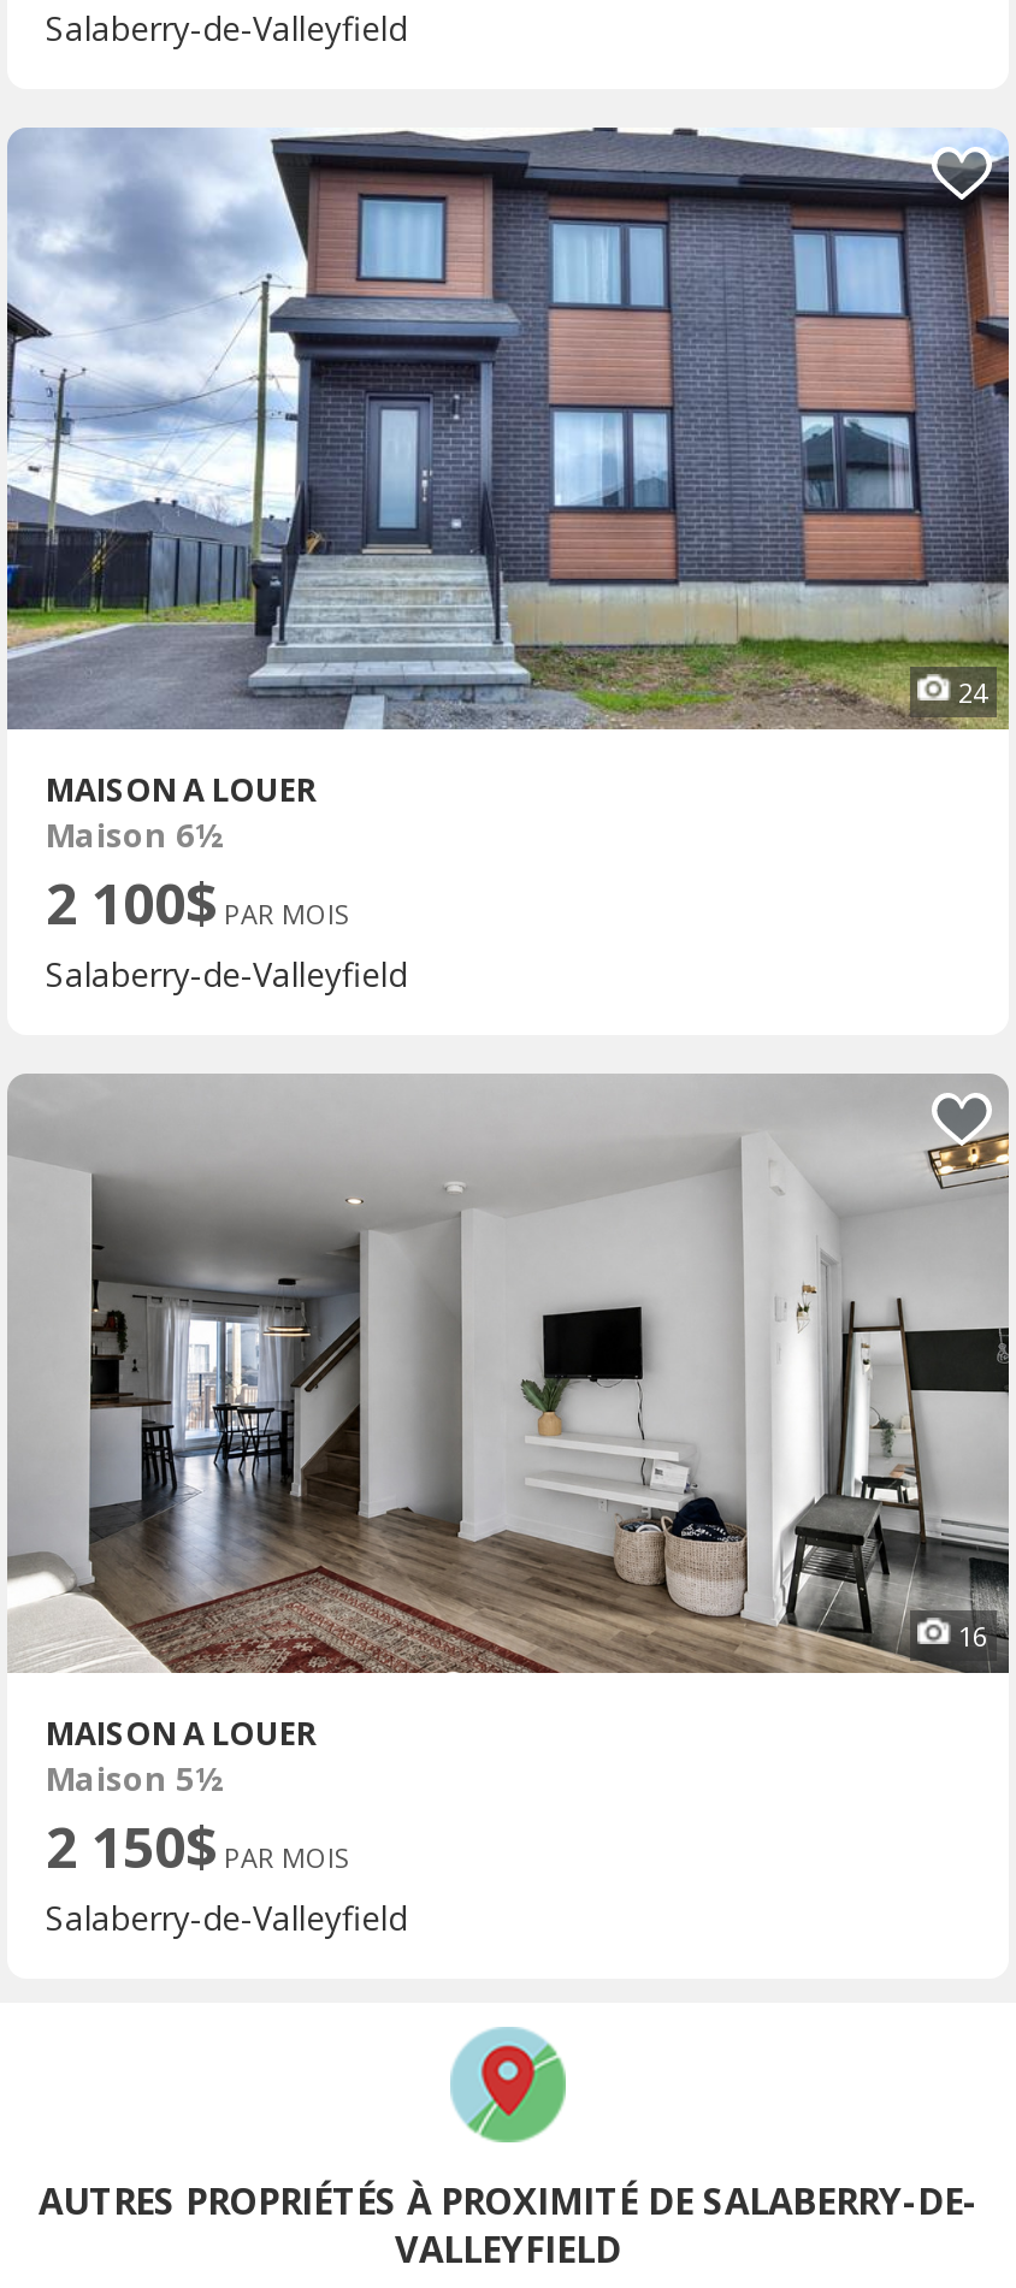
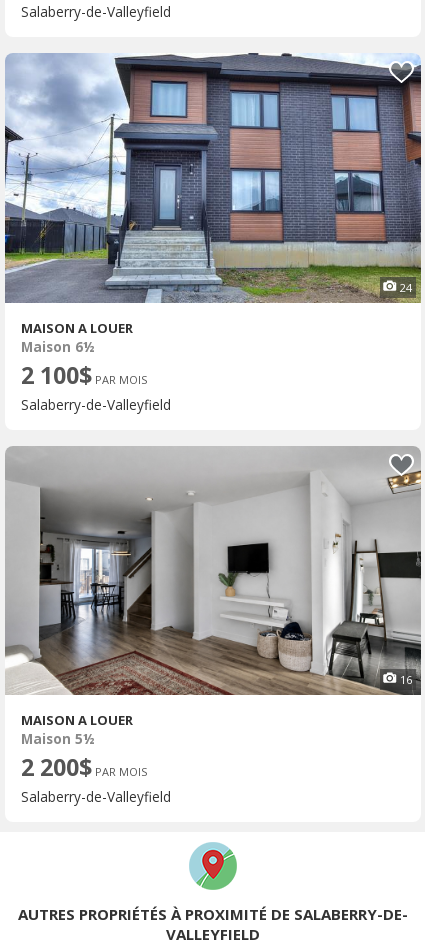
- 2 150$PAR MOIS
+ 2 200$PAR MOIS
